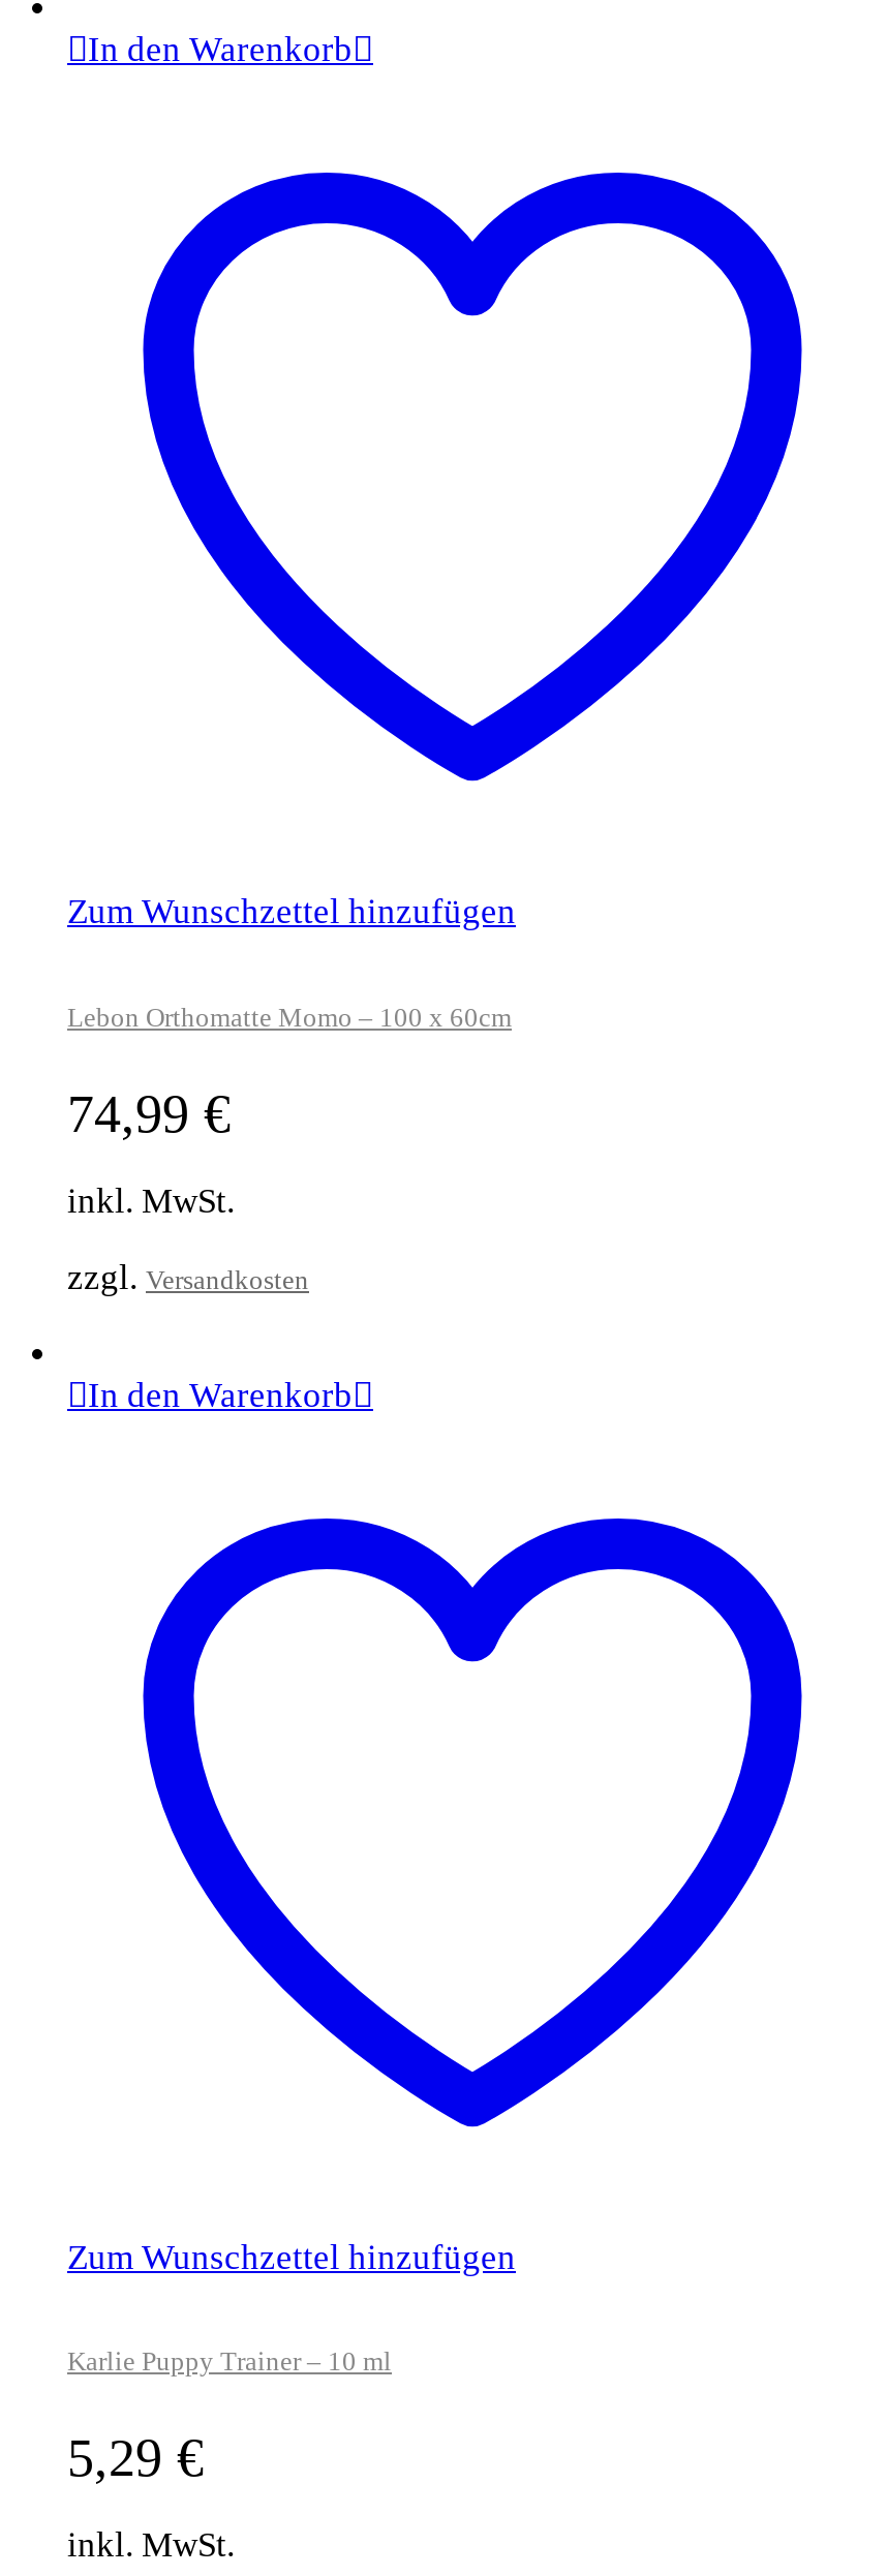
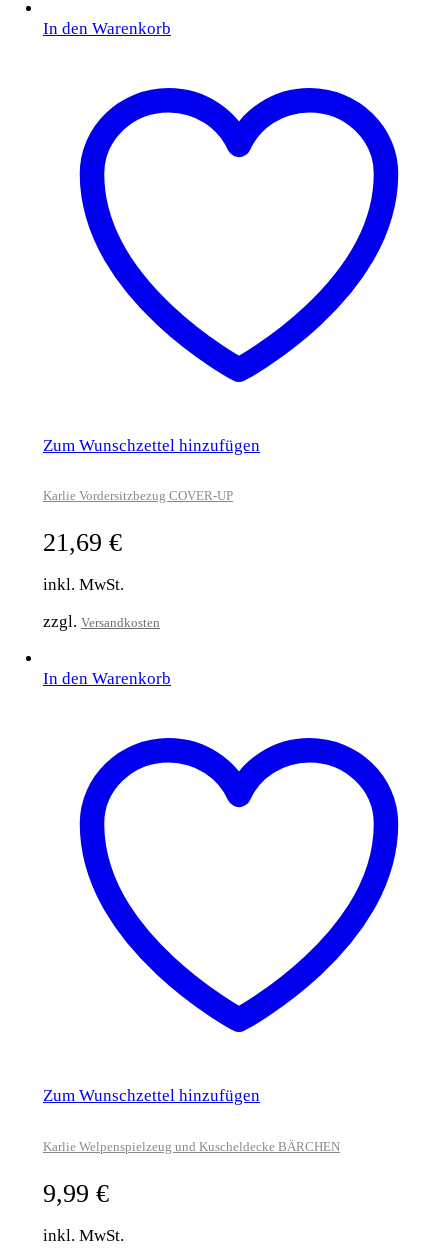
- Lebon Orthomatte Momo – 100 x 60cm
+ Karlie Vordersitzbezug COVER-UP

- 74,99 €
+ 21,69 €

- Karlie Puppy Trainer – 10 ml
+ Karlie Welpenspielzeug und Kuscheldecke BÄRCHEN

- 5,29 €
+ 9,99 €
